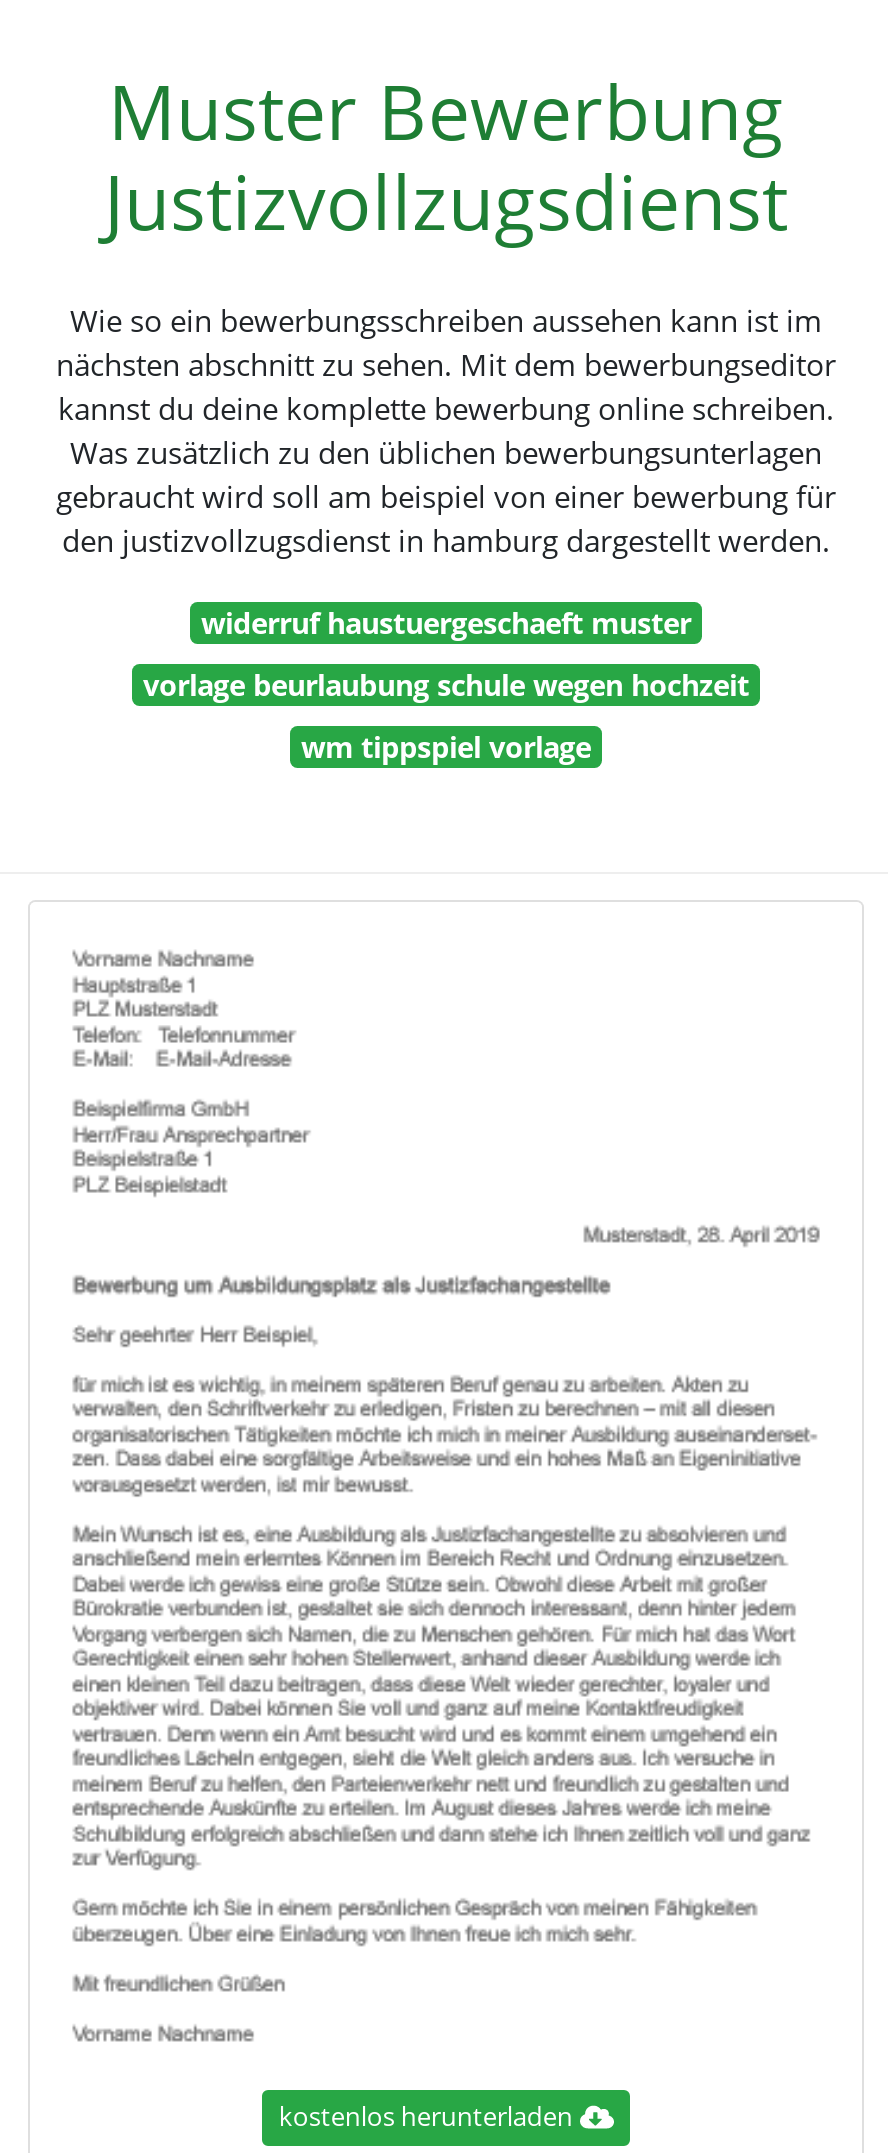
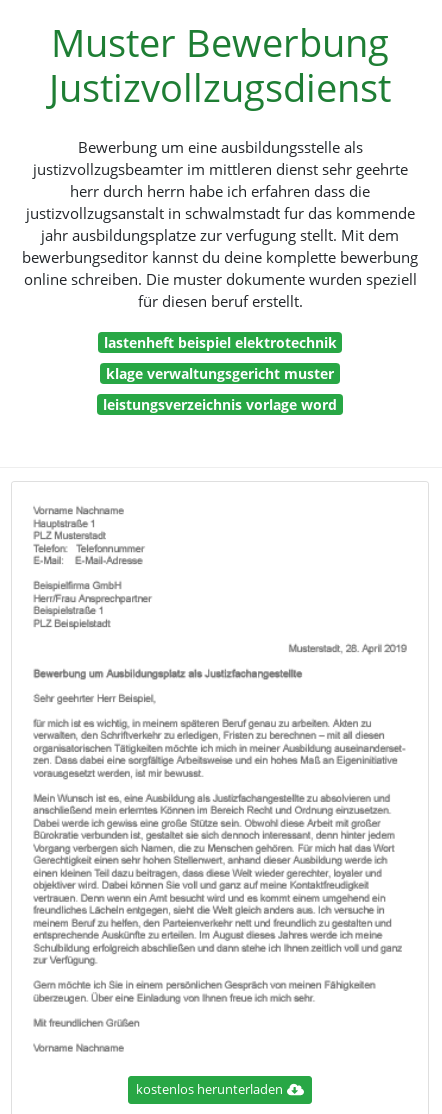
- Wie so ein bewerbungsschreiben aussehen kann ist im
- nächsten abschnitt zu sehen. Mit dem bewerbungseditor
- kannst du deine komplette bewerbung online schreiben.
- Was zusätzlich zu den üblichen bewerbungsunterlagen
- gebraucht wird soll am beispiel von einer bewerbung für
- den justizvollzugsdienst in hamburg dargestellt werden.
+ Bewerbung um eine ausbildungsstelle als
+ justizvollzugsbeamter im mittleren dienst sehr geehrte
+ herr durch herrn habe ich erfahren dass die
+ justizvollzugsanstalt in schwalmstadt fur das kommende
+ jahr ausbildungsplatze zur verfugung stellt. Mit dem
+ bewerbungseditor kannst du deine komplette bewerbung
+ online schreiben. Die muster dokumente wurden speziell
+ für diesen beruf erstellt.

- widerruf haustuergeschaeft muster
+ lastenheft beispiel elektrotechnik

- vorlage beurlaubung schule wegen hochzeit
+ klage verwaltungsgericht muster

- wm tippspiel vorlage
+ leistungsverzeichnis vorlage word
